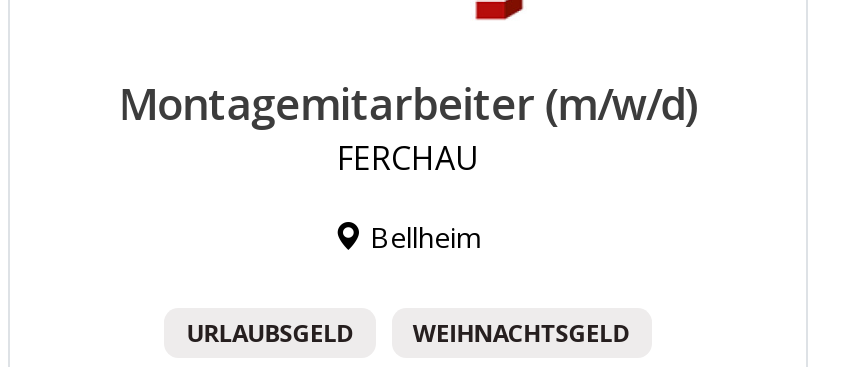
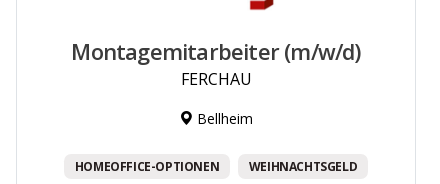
- URLAUBSGELD
+ HOMEOFFICE-OPTIONEN
